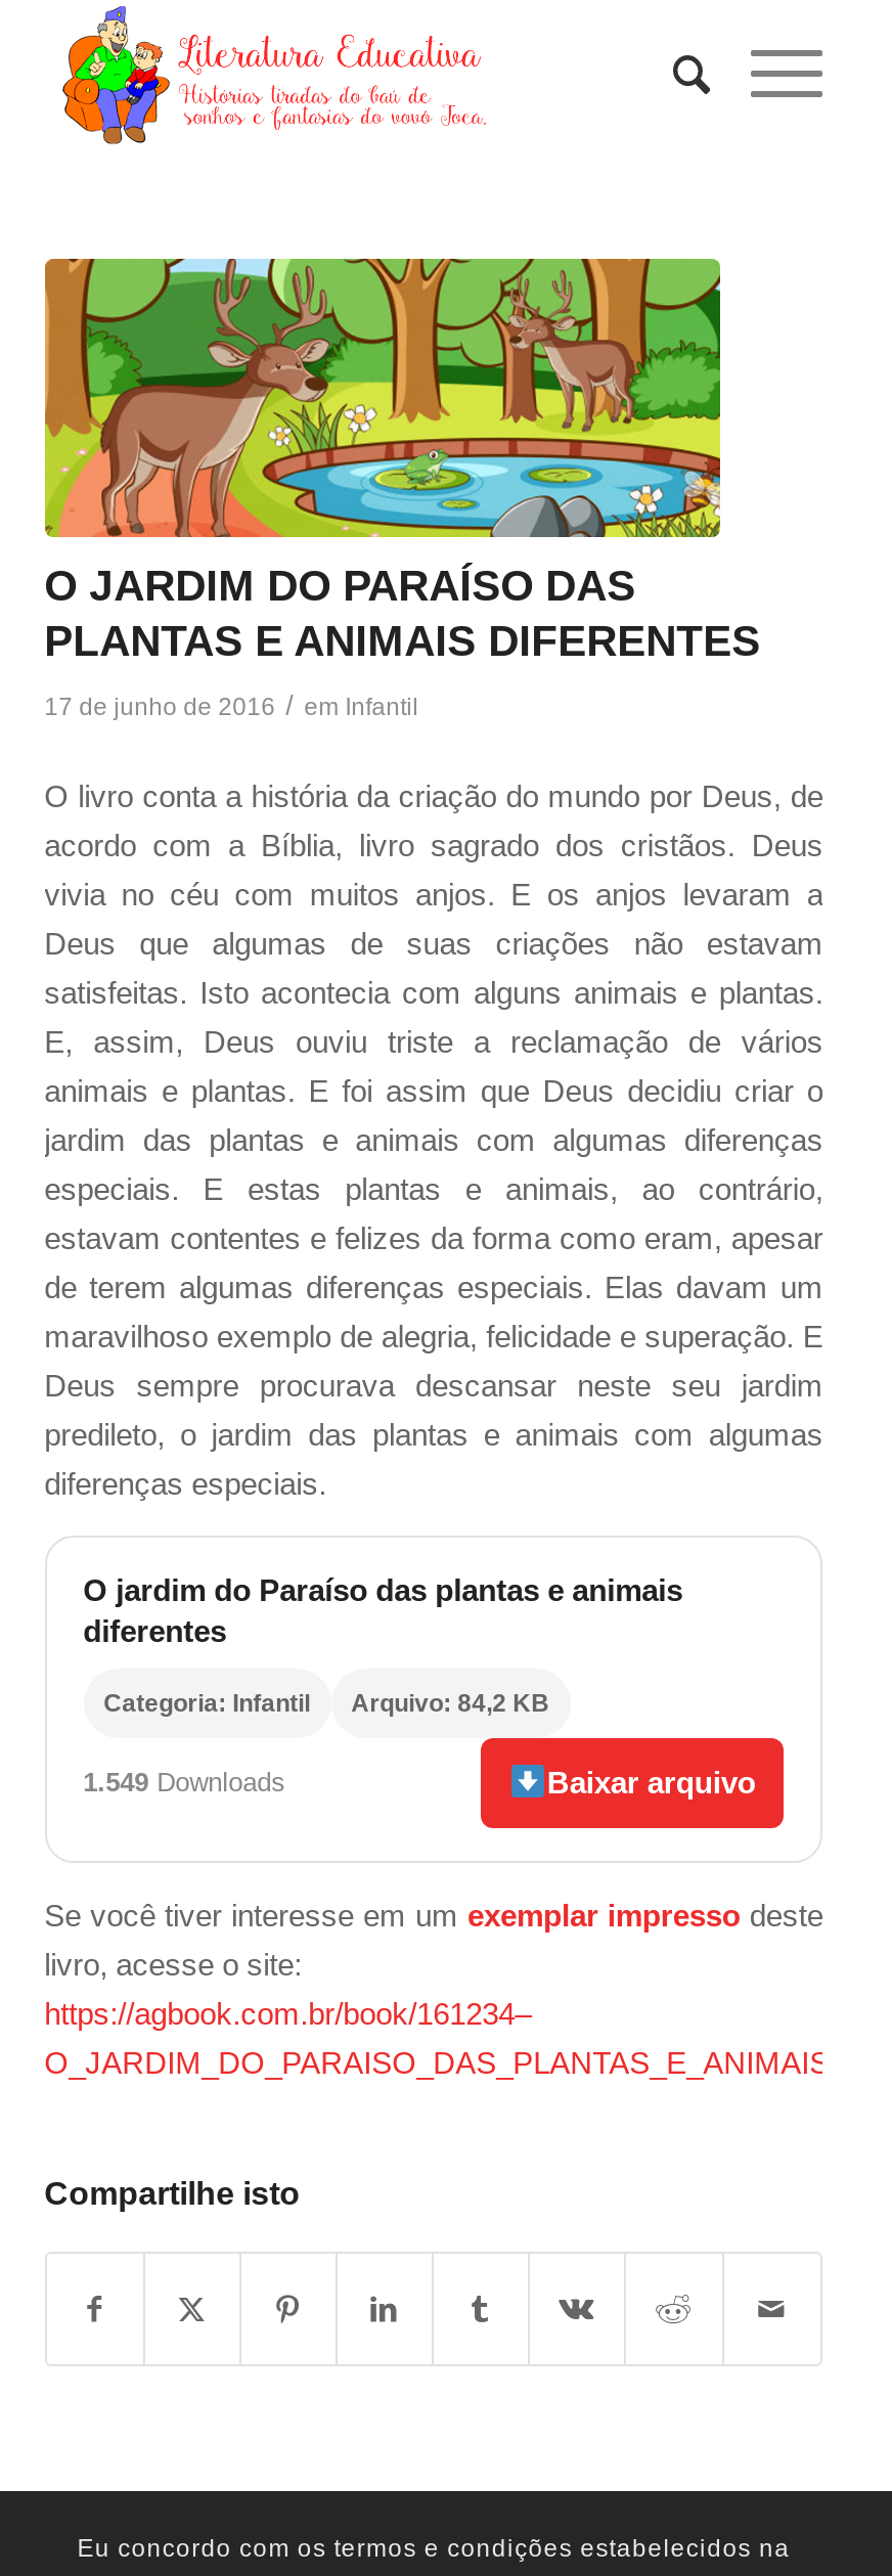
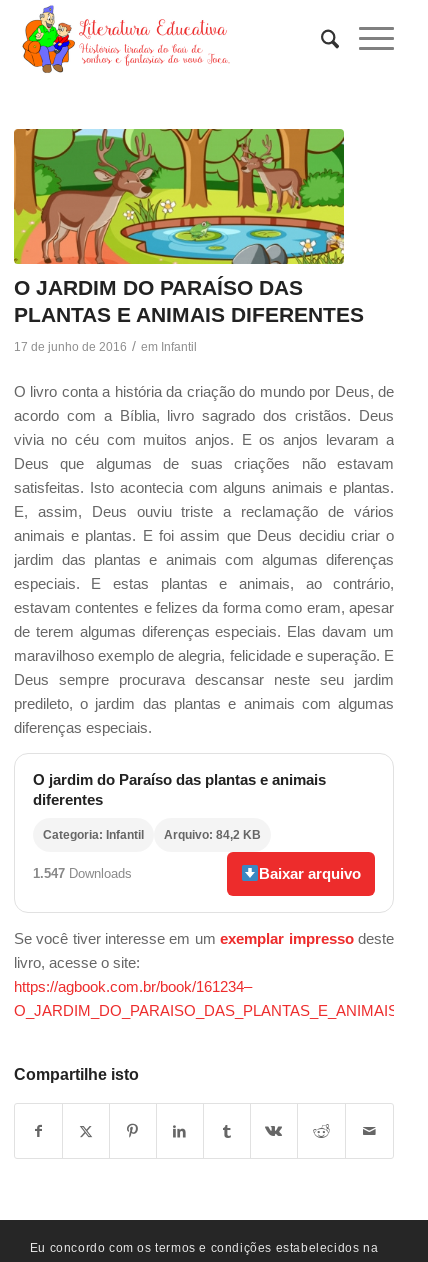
- 1.549 Downloads
+ 1.547 Downloads
